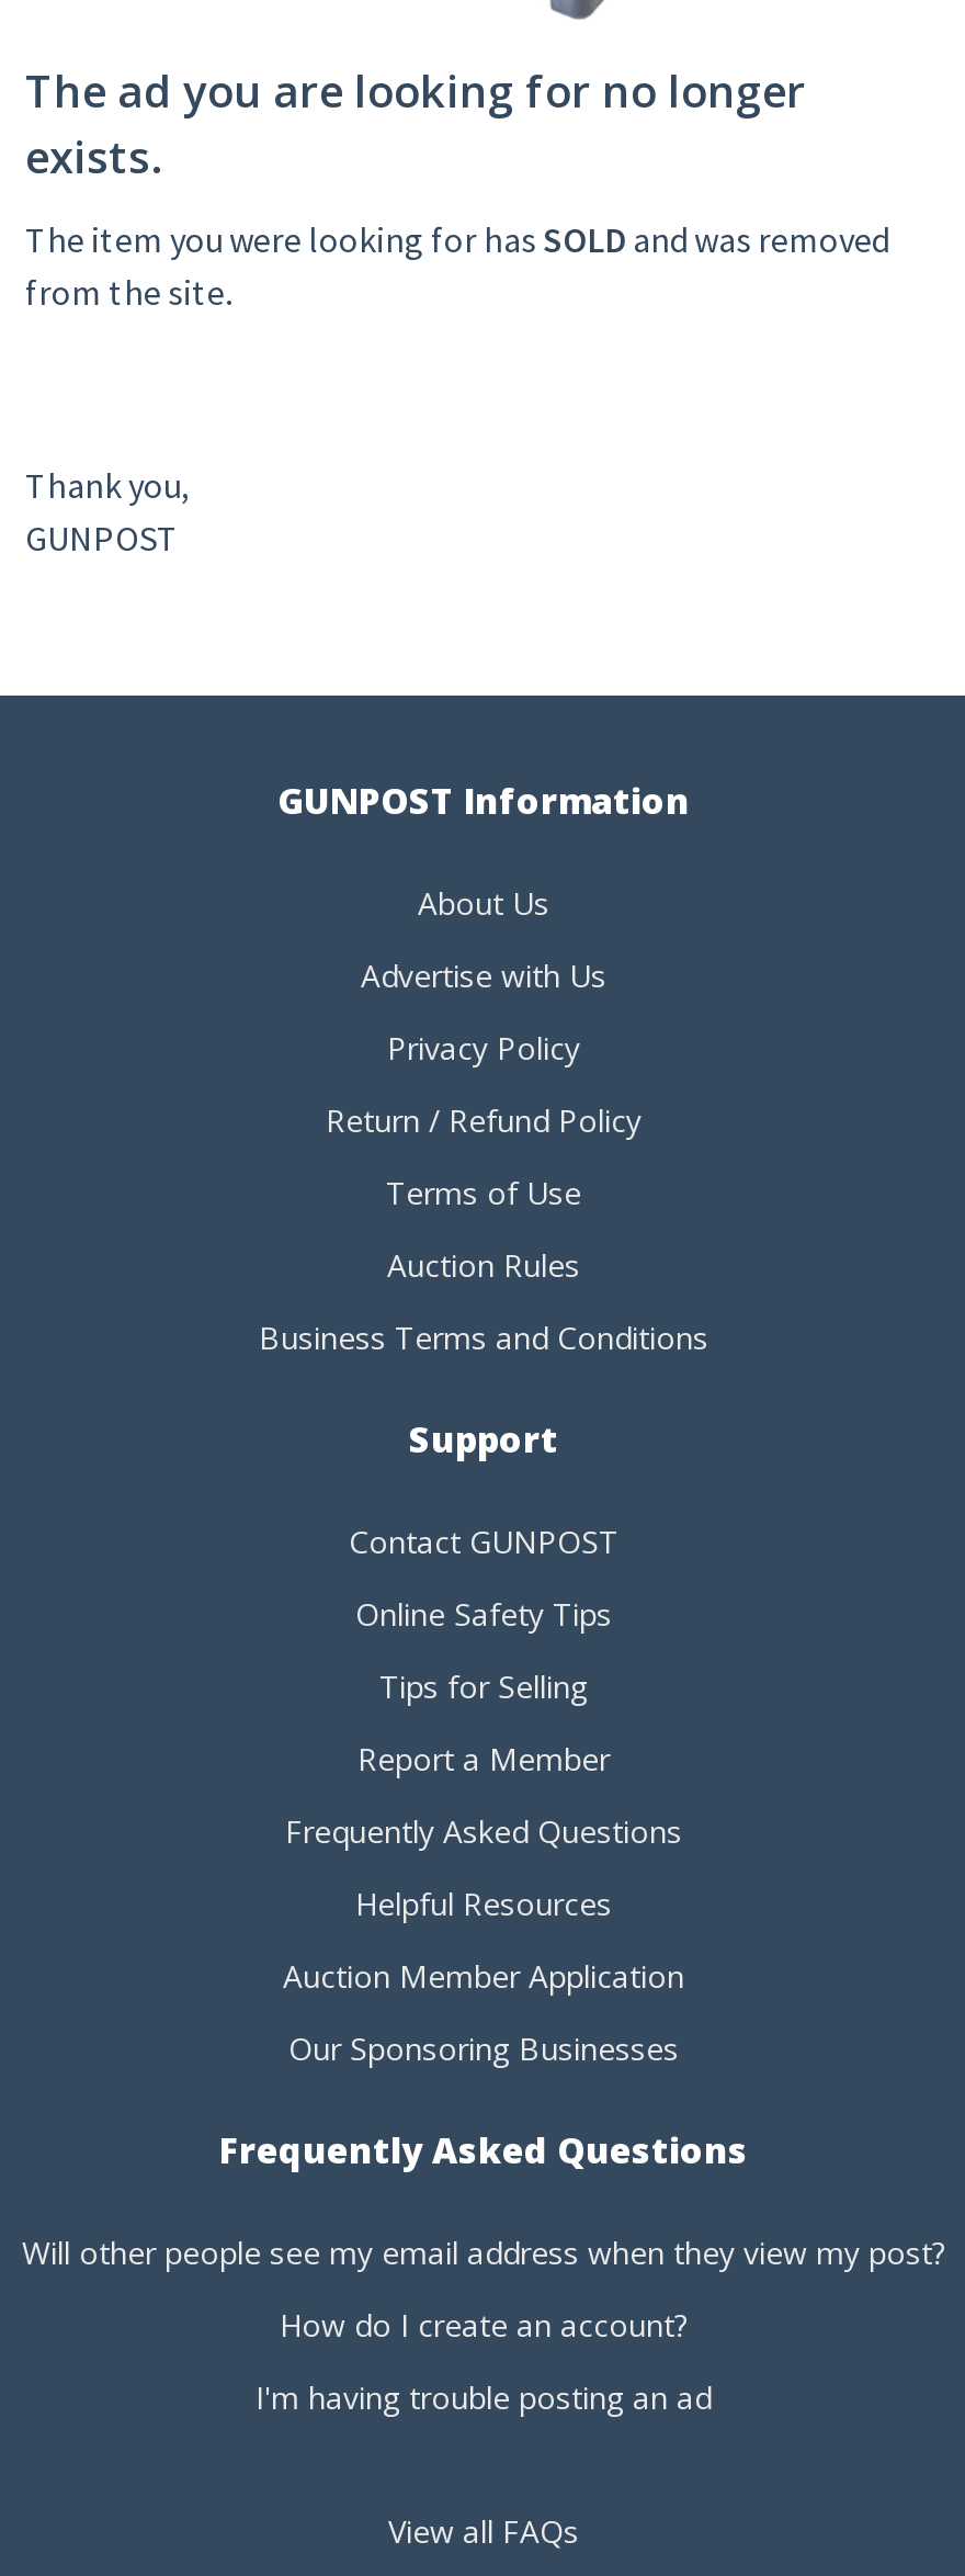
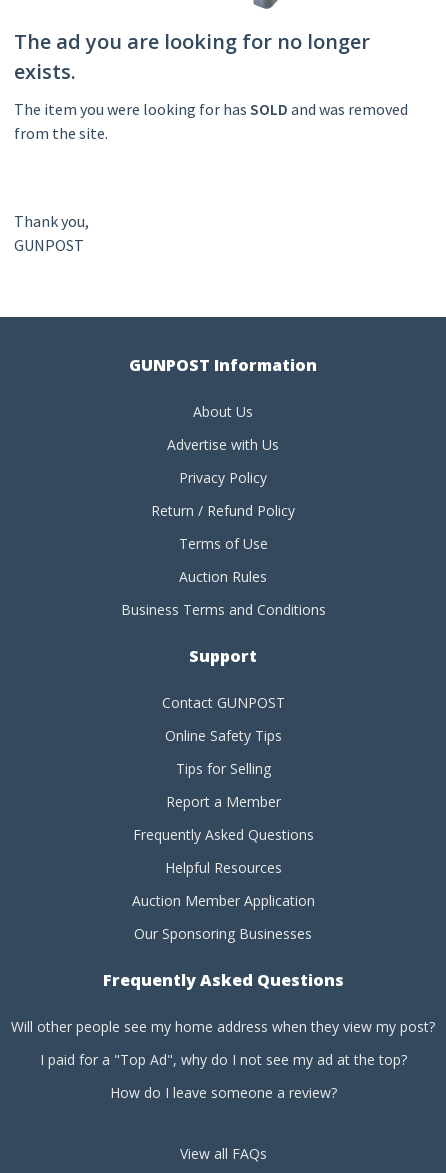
- Will other people see my email address when they view my post?
+ Will other people see my home address when they view my post?

- How do I create an account?
+ I paid for a "Top Ad", why do I not see my ad at the top?

- I'm having trouble posting an ad
+ How do I leave someone a review?
